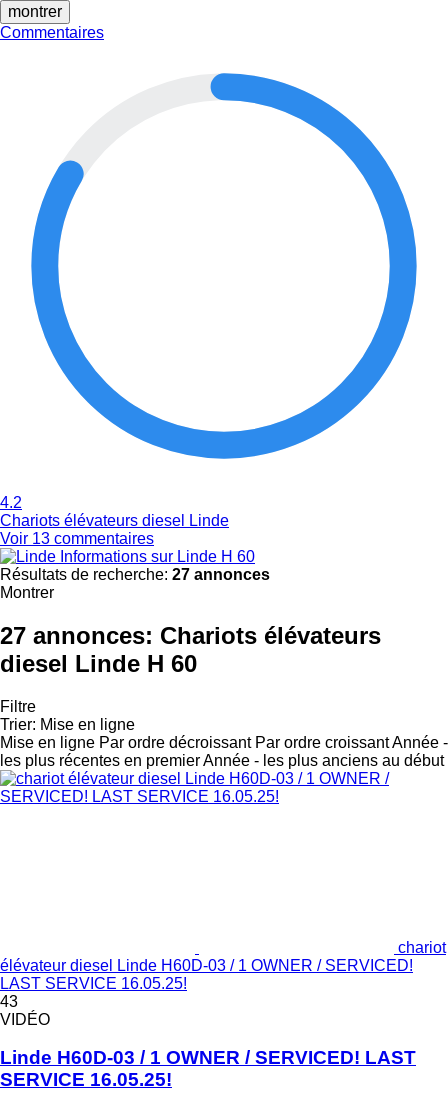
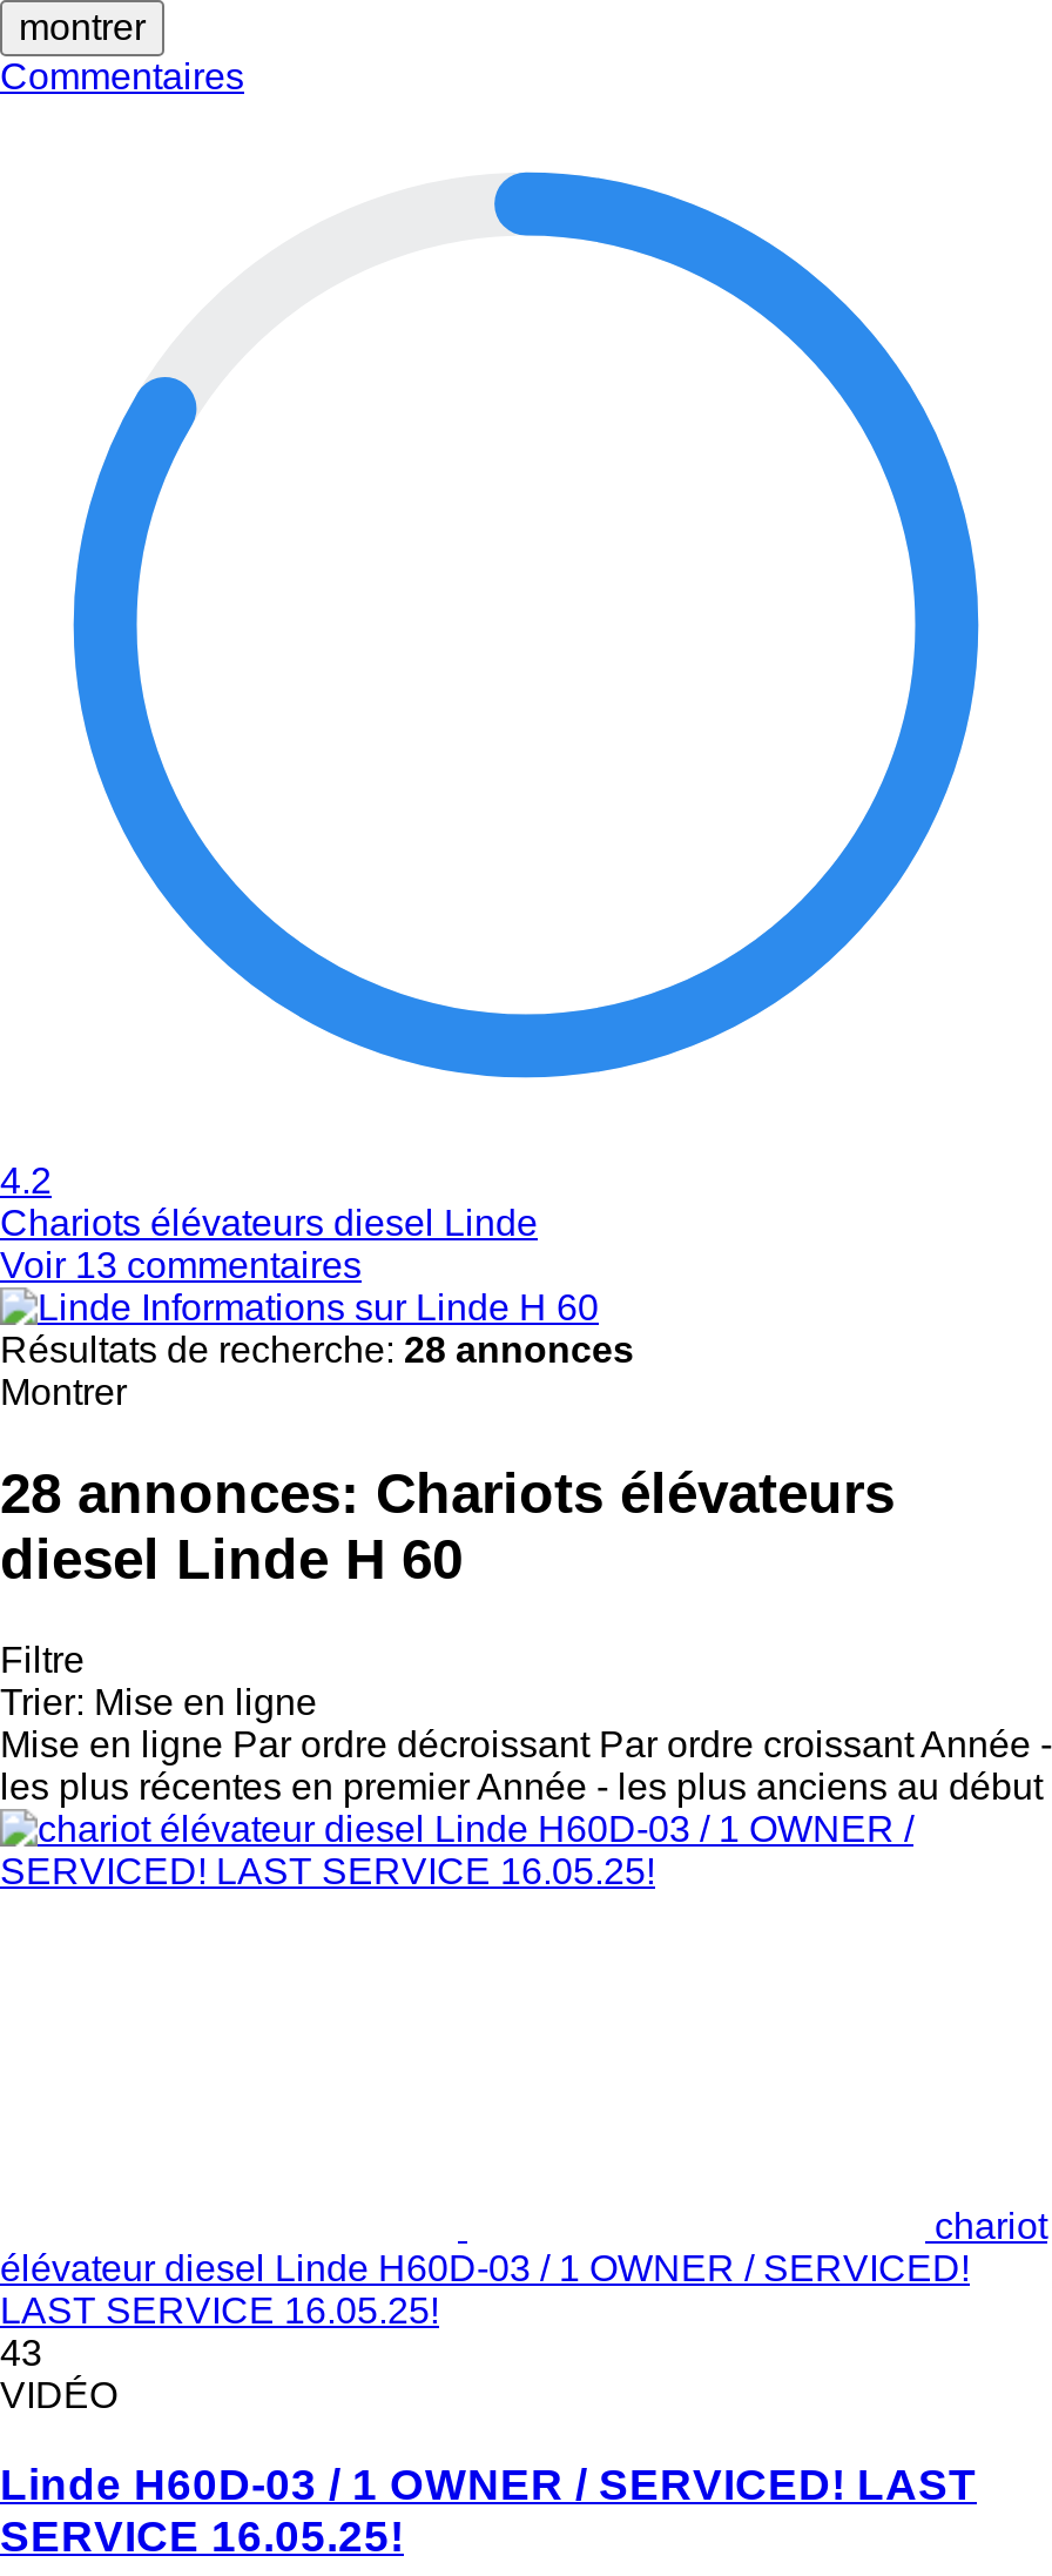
- Résultats de recherche: 27 annonces
+ Résultats de recherche: 28 annonces

- 27 annonces: Chariots élévateurs
+ 28 annonces: Chariots élévateurs
